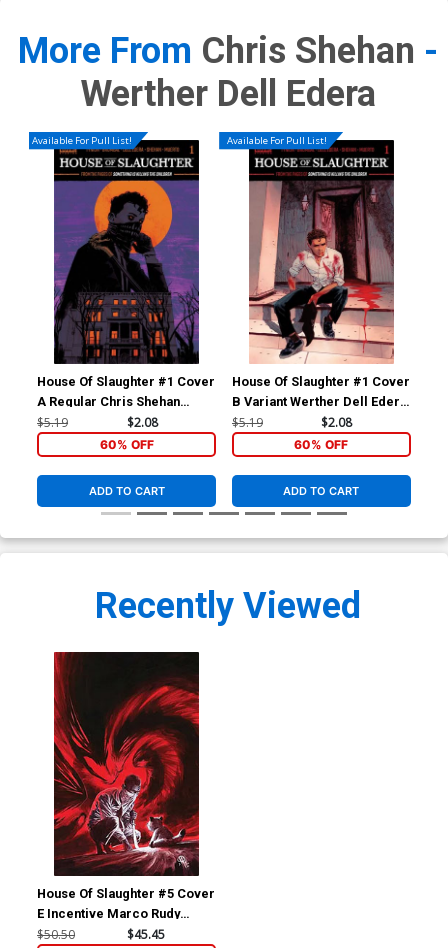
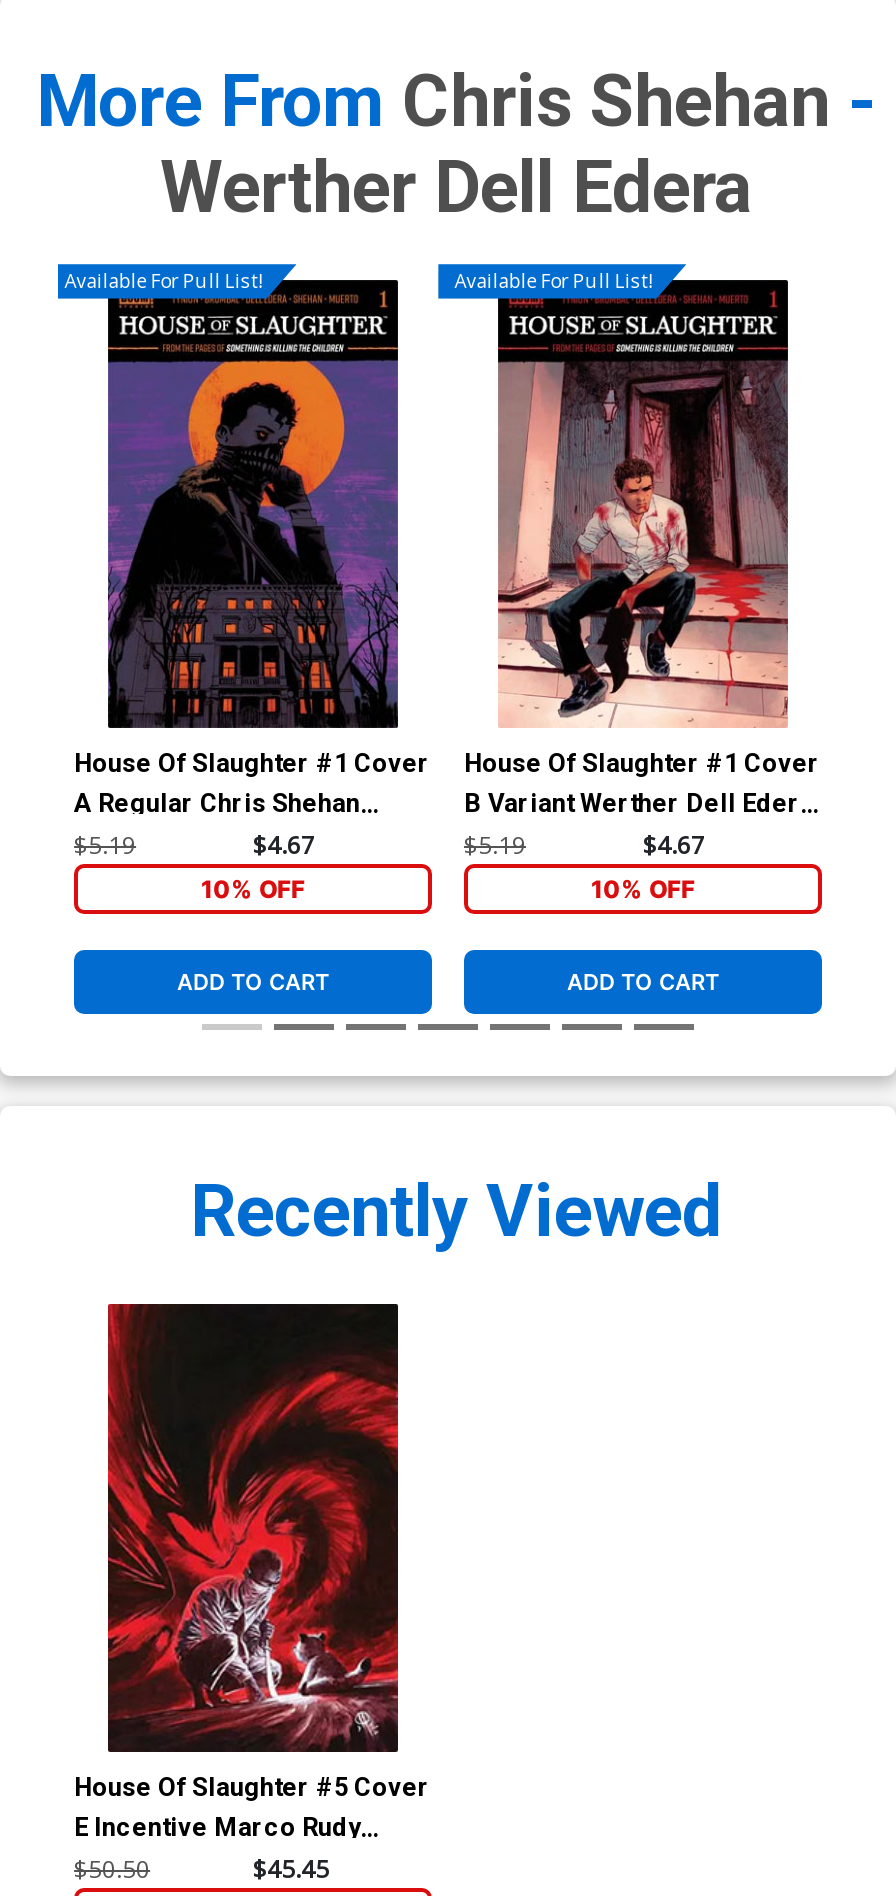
- $2.08
+ $4.67

- $2.08
+ $4.67

- 60% OFF
+ 10% OFF

- 60% OFF
+ 10% OFF
